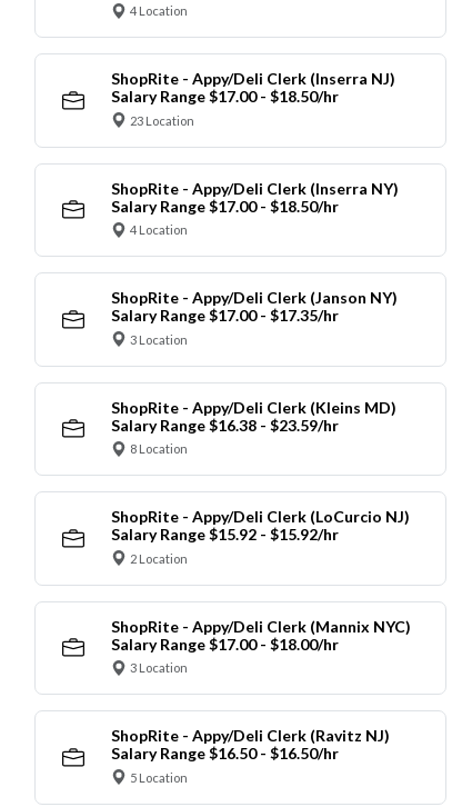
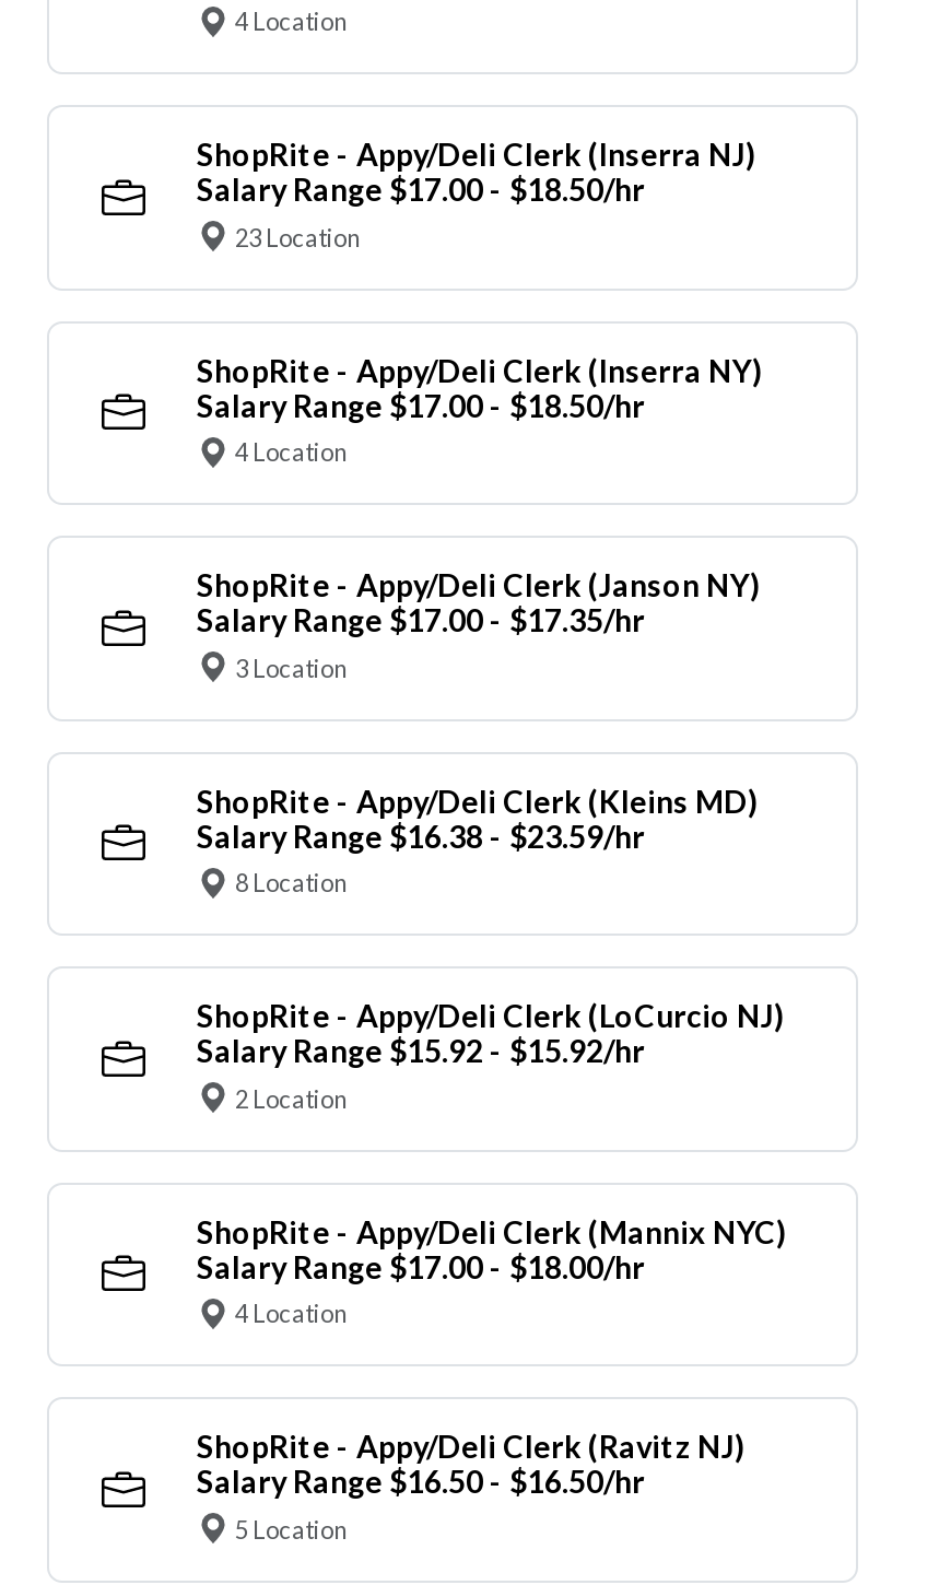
- 3 Location
+ 4 Location
